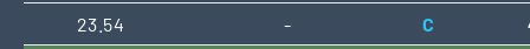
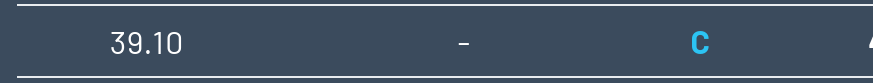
- 23.54
+ 39.10
